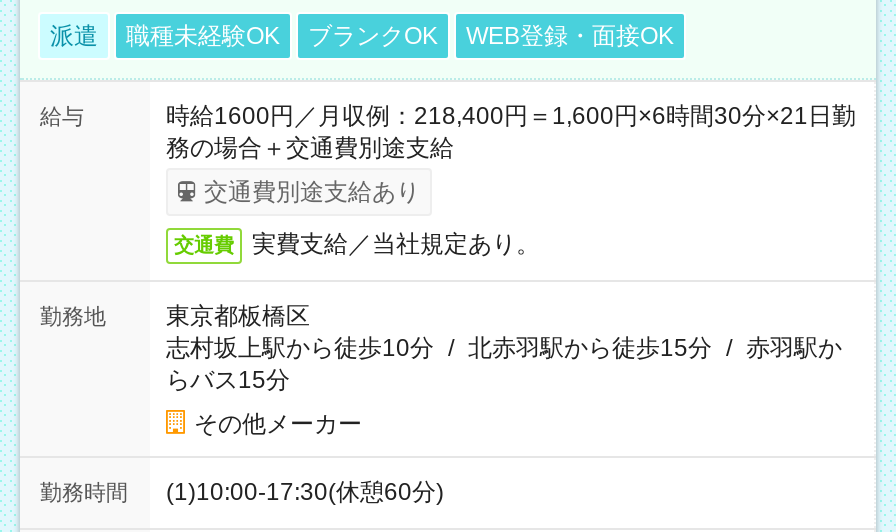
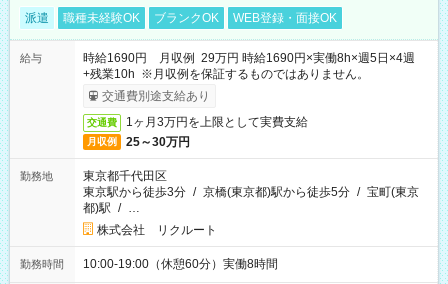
- 時給1600円／月収例：218,400円＝1,600円×6時間30分×21日勤
- 務の場合＋交通費別途支給
+ 時給1690円 月収例 29万円 時給1690円×実働8h×週5日×4週
+ +残業10h ※月収例を保証するものではありません。

- 実費支給／当社規定あり。
+ 1ヶ月3万円を上限として実費支給
+ 月収例
+ 25～30万円

- 東京都板橋区
- 志村坂上駅から徒歩10分 / 北赤羽駅から徒歩15分 / 赤羽駅か
- らバス15分
+ 東京都千代田区
+ 東京駅から徒歩3分 / 京橋(東京都)駅から徒歩5分 / 宝町(東京
+ 都)駅 / …

- その他メーカー
+ 株式会社 リクルート

- (1)10:00-17:30(休憩60分)
+ 10:00-19:00（休憩60分）実働8時間
